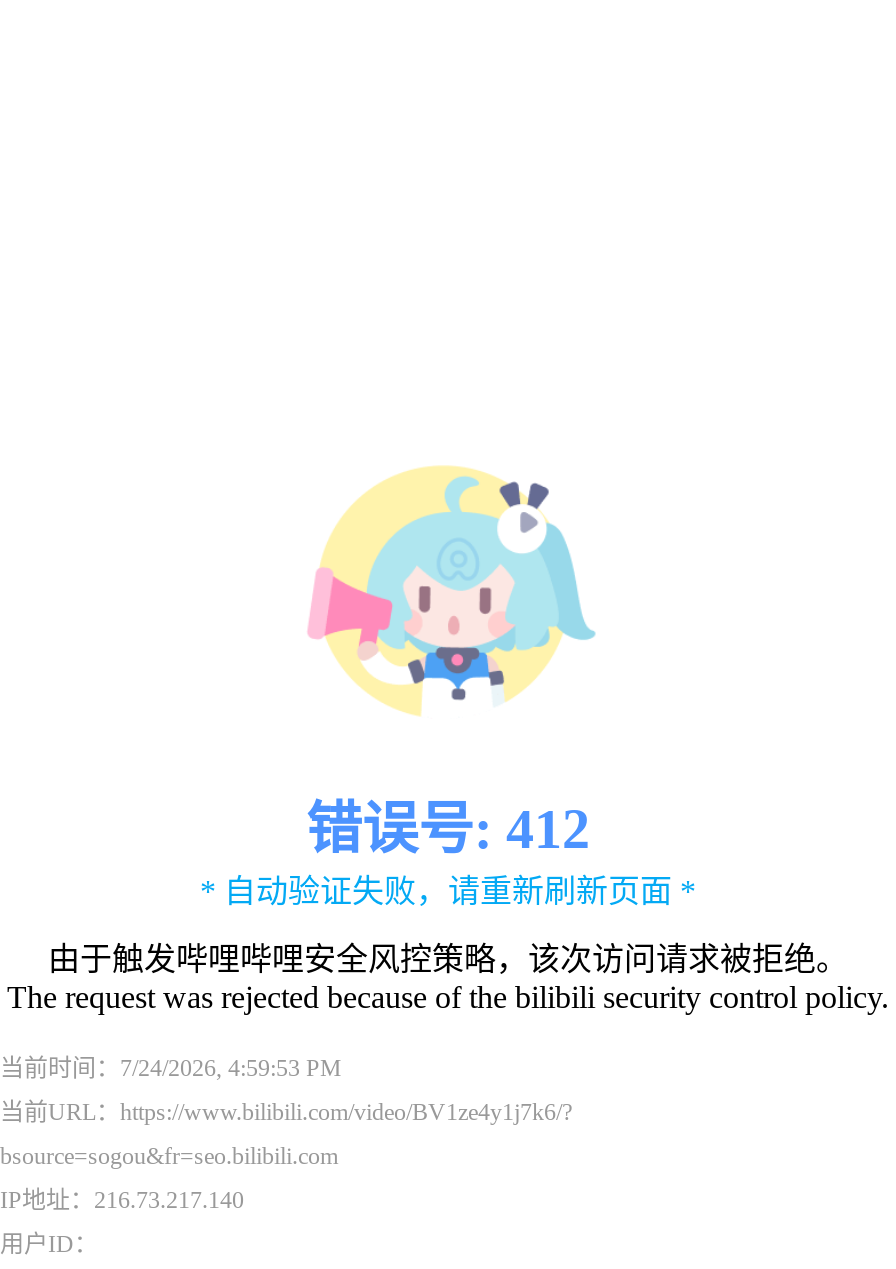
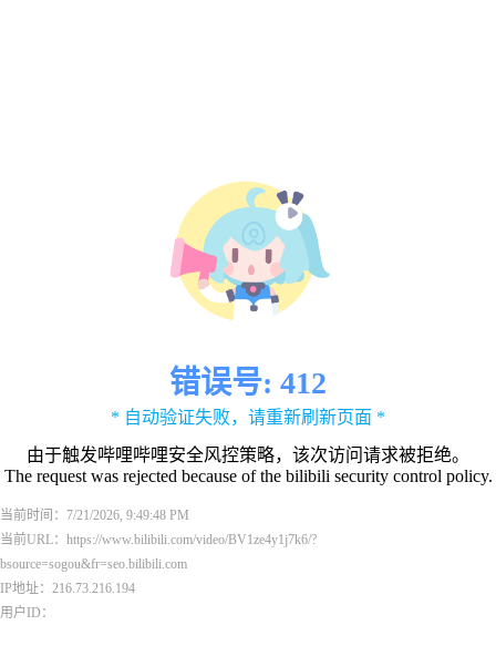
- 当前时间：7/24/2026, 4:59:53 PM
+ 当前时间：7/21/2026, 9:49:48 PM

- IP地址：216.73.217.140
+ IP地址：216.73.216.194
